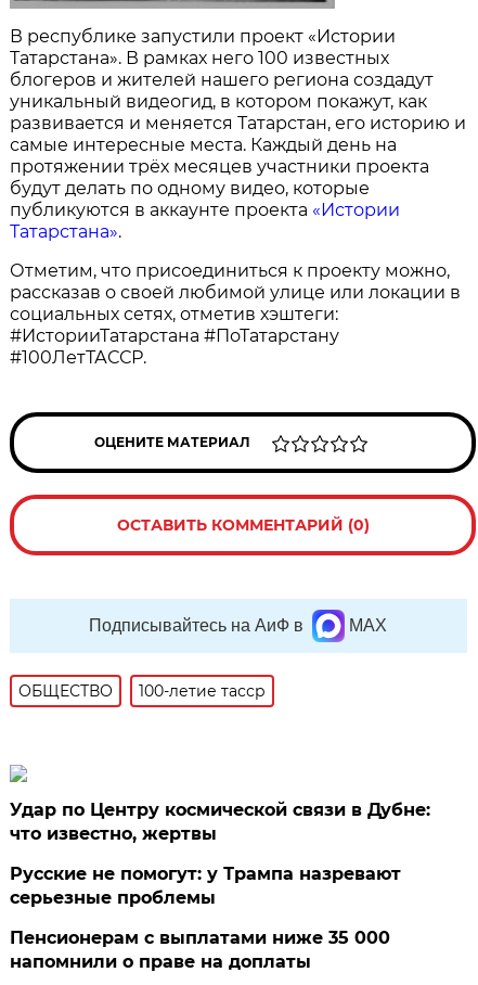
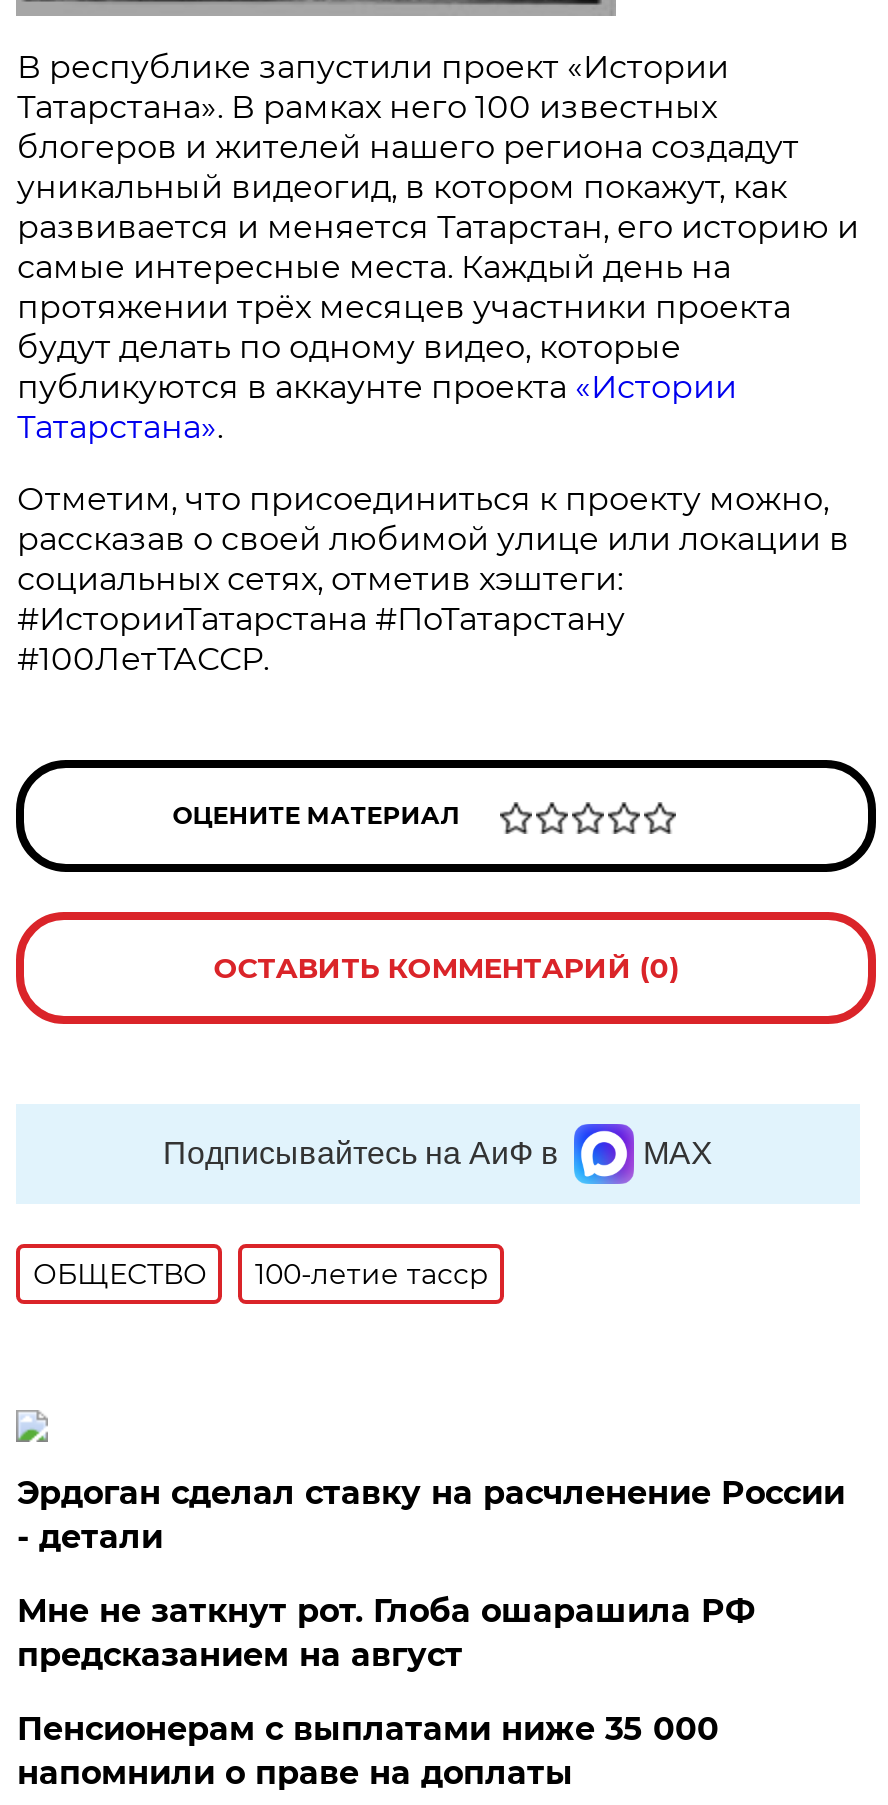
- Удар по Центру космической связи в Дубне:
- что известно, жертвы
+ Эрдоган сделал ставку на расчленение России
+ - детали

- Русские не помогут: у Трампа назревают
- серьезные проблемы
+ Мне не заткнут рот. Глоба ошарашила РФ
+ предсказанием на август
